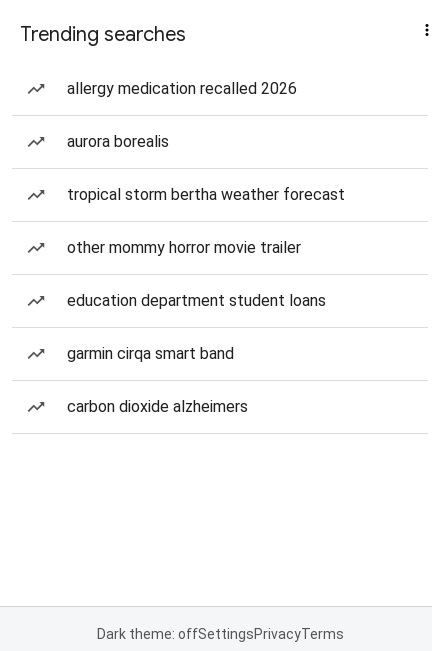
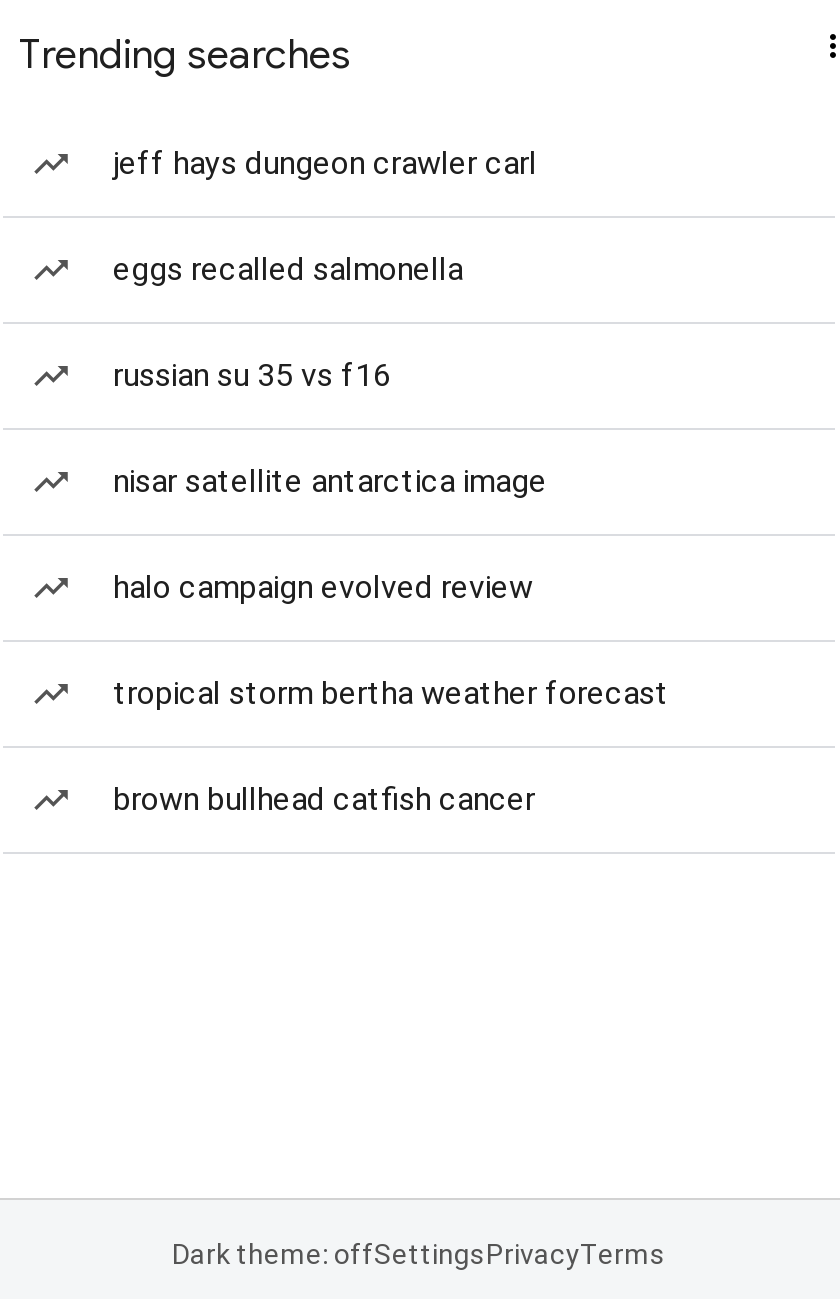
- allergy medication recalled 2026
- aurora borealis
+ jeff hays dungeon crawler carl
+ eggs recalled salmonella
+ russian su 35 vs f16
+ nisar satellite antarctica image
+ halo campaign evolved review

moved down: tropical storm bertha weather forecast

- other mommy horror movie trailer
- education department student loans
- garmin cirqa smart band
- carbon dioxide alzheimers
+ brown bullhead catfish cancer
